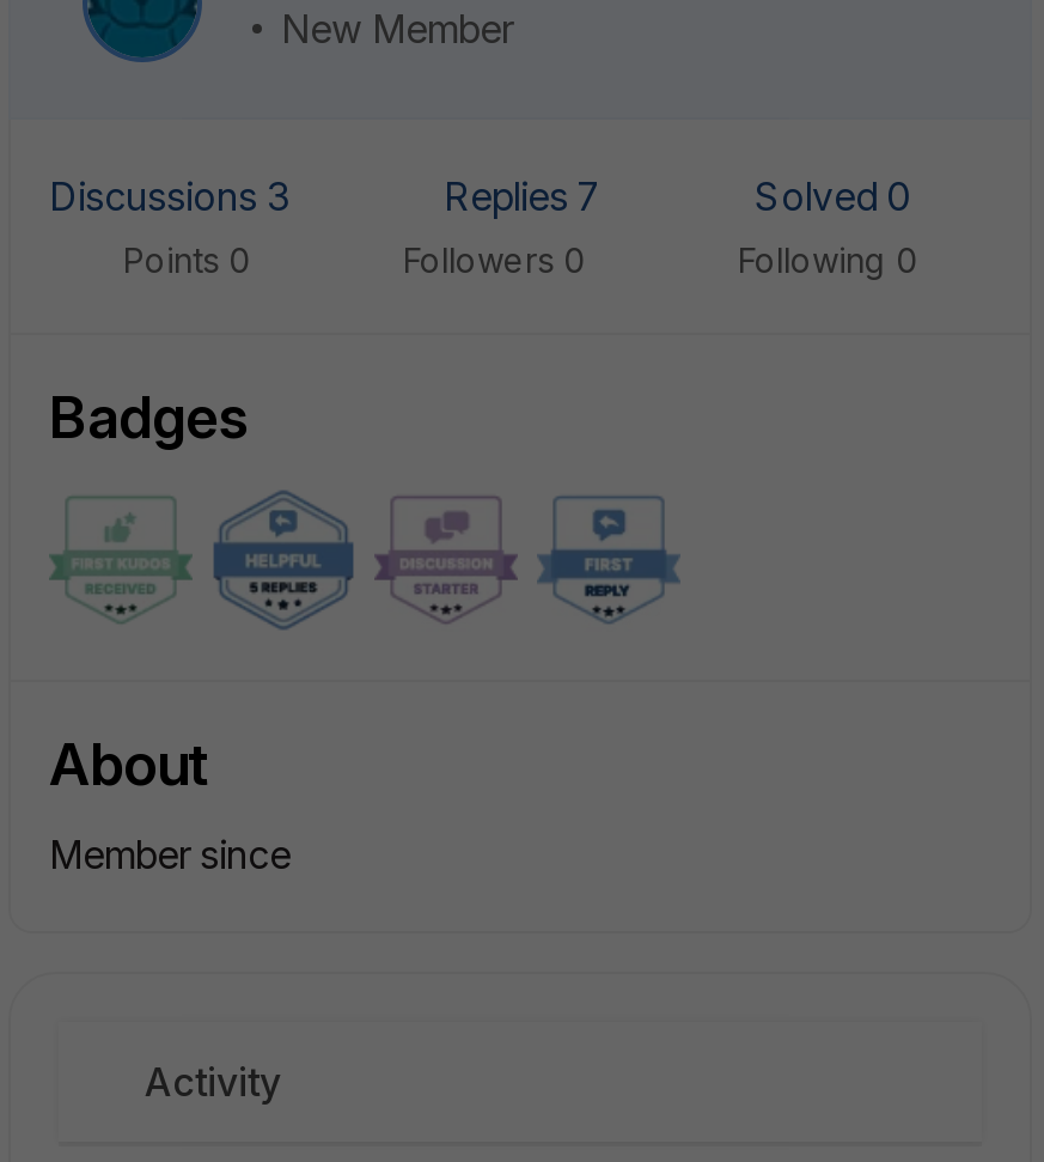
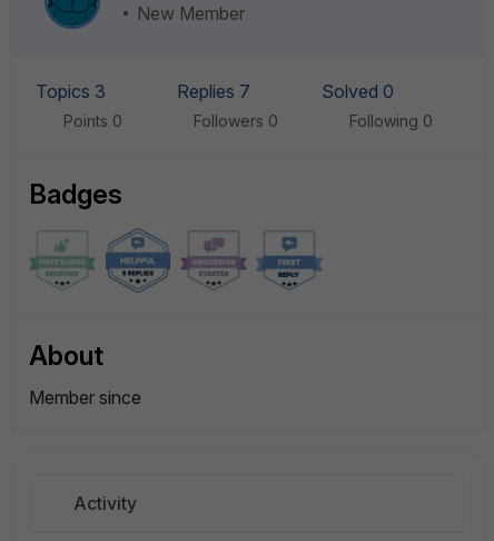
- Discussions 3
+ Topics 3
